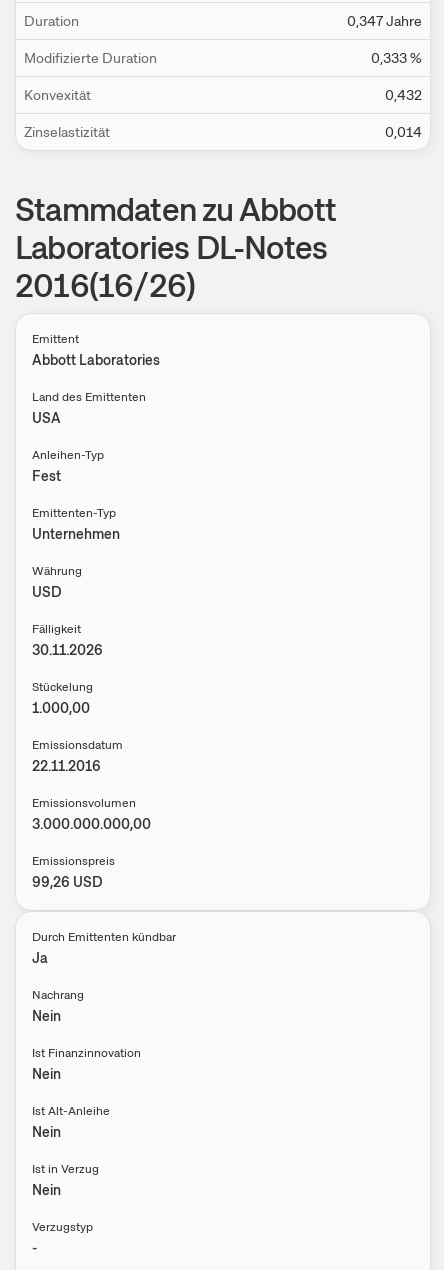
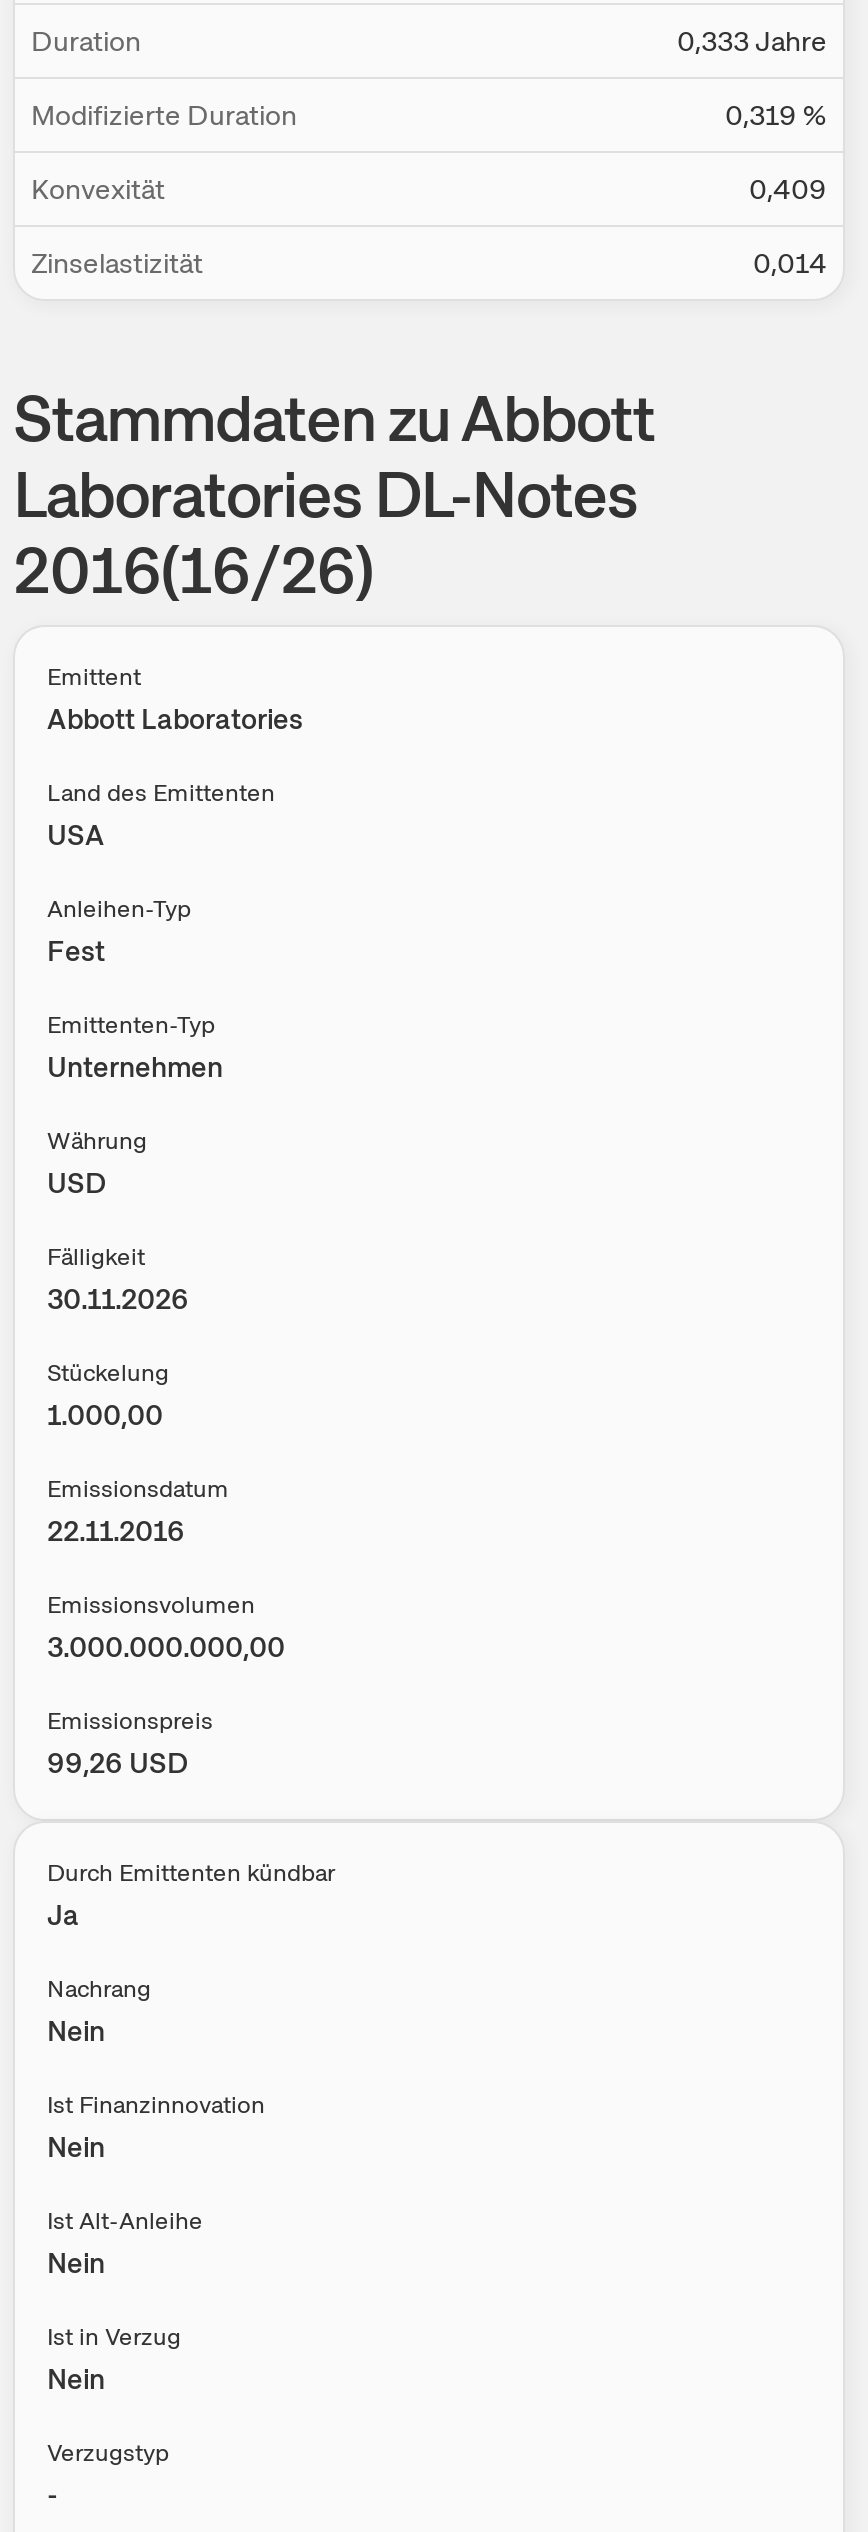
- 0,347 Jahre
+ 0,333 Jahre

- 0,333 %
+ 0,319 %

- 0,432
+ 0,409
